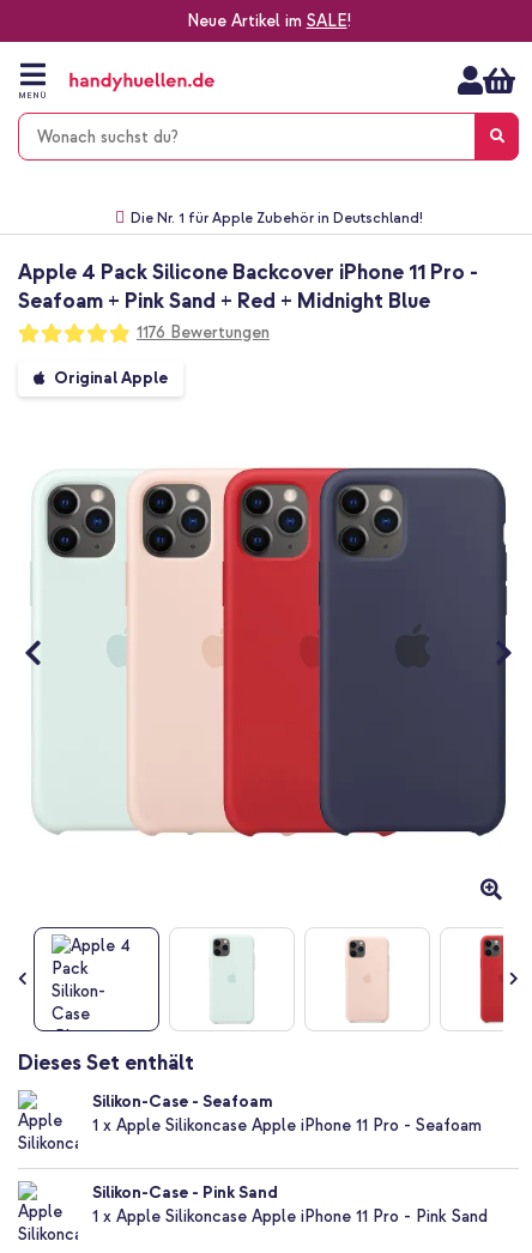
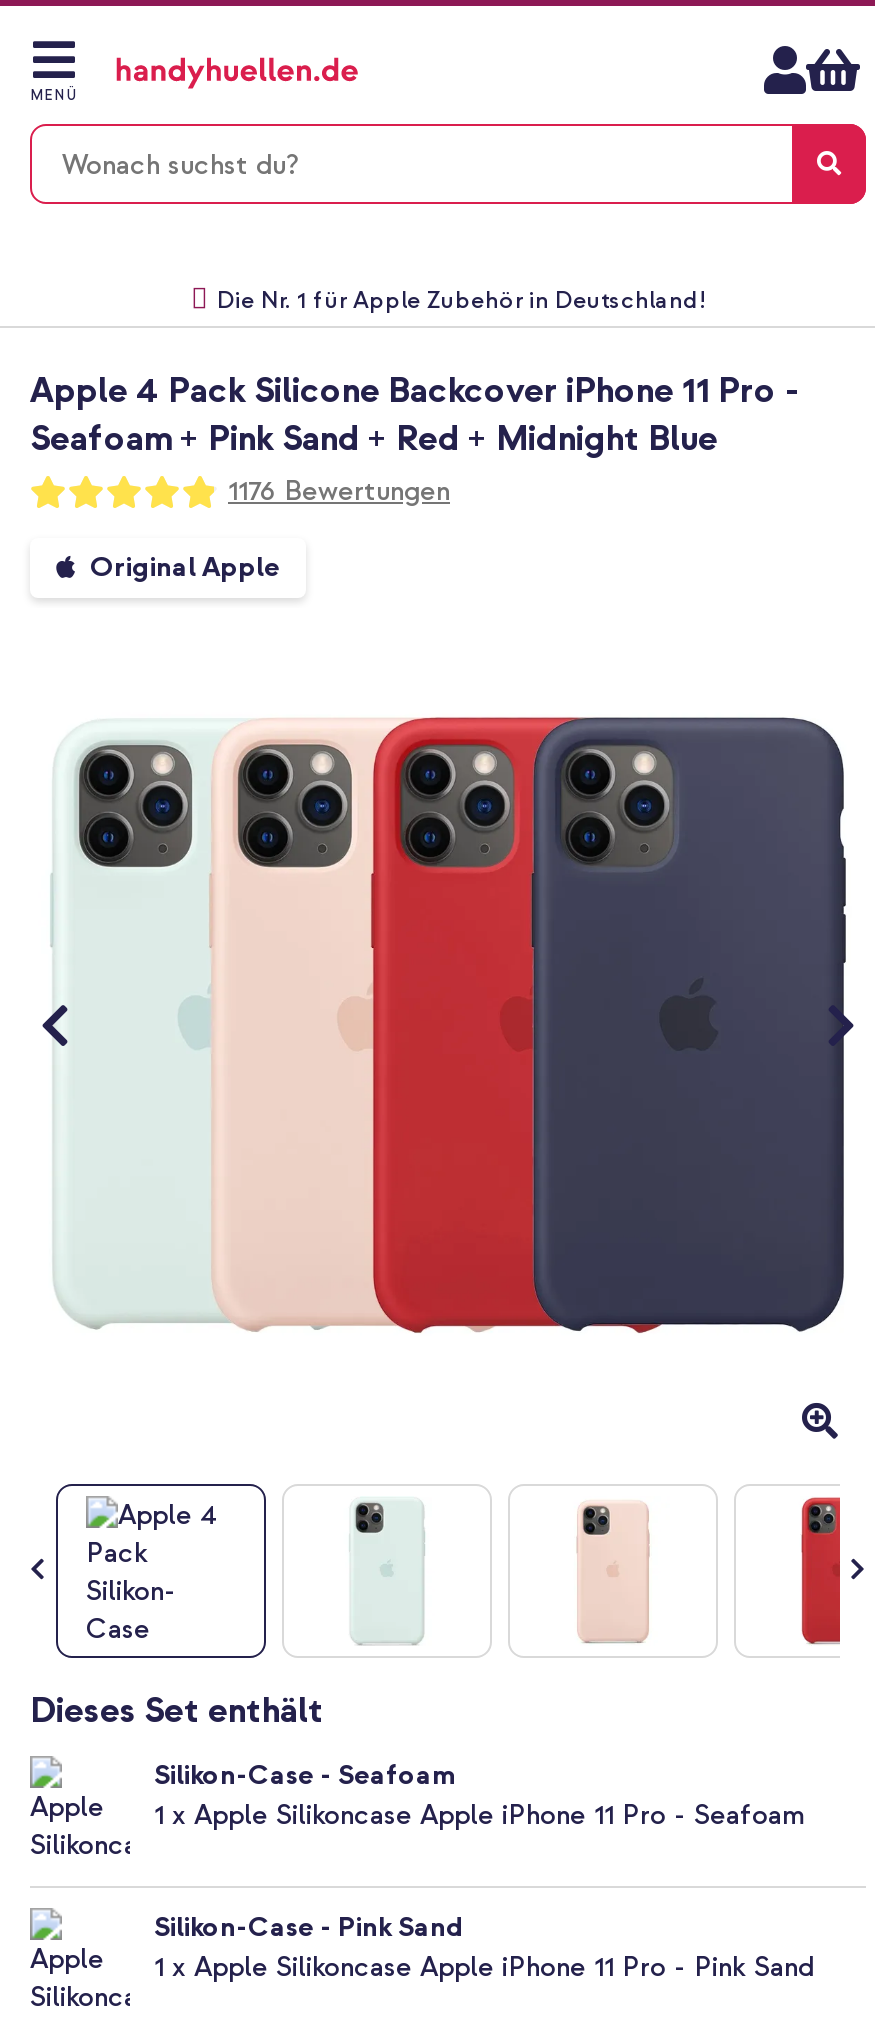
- Neue Artikel im SALE!
